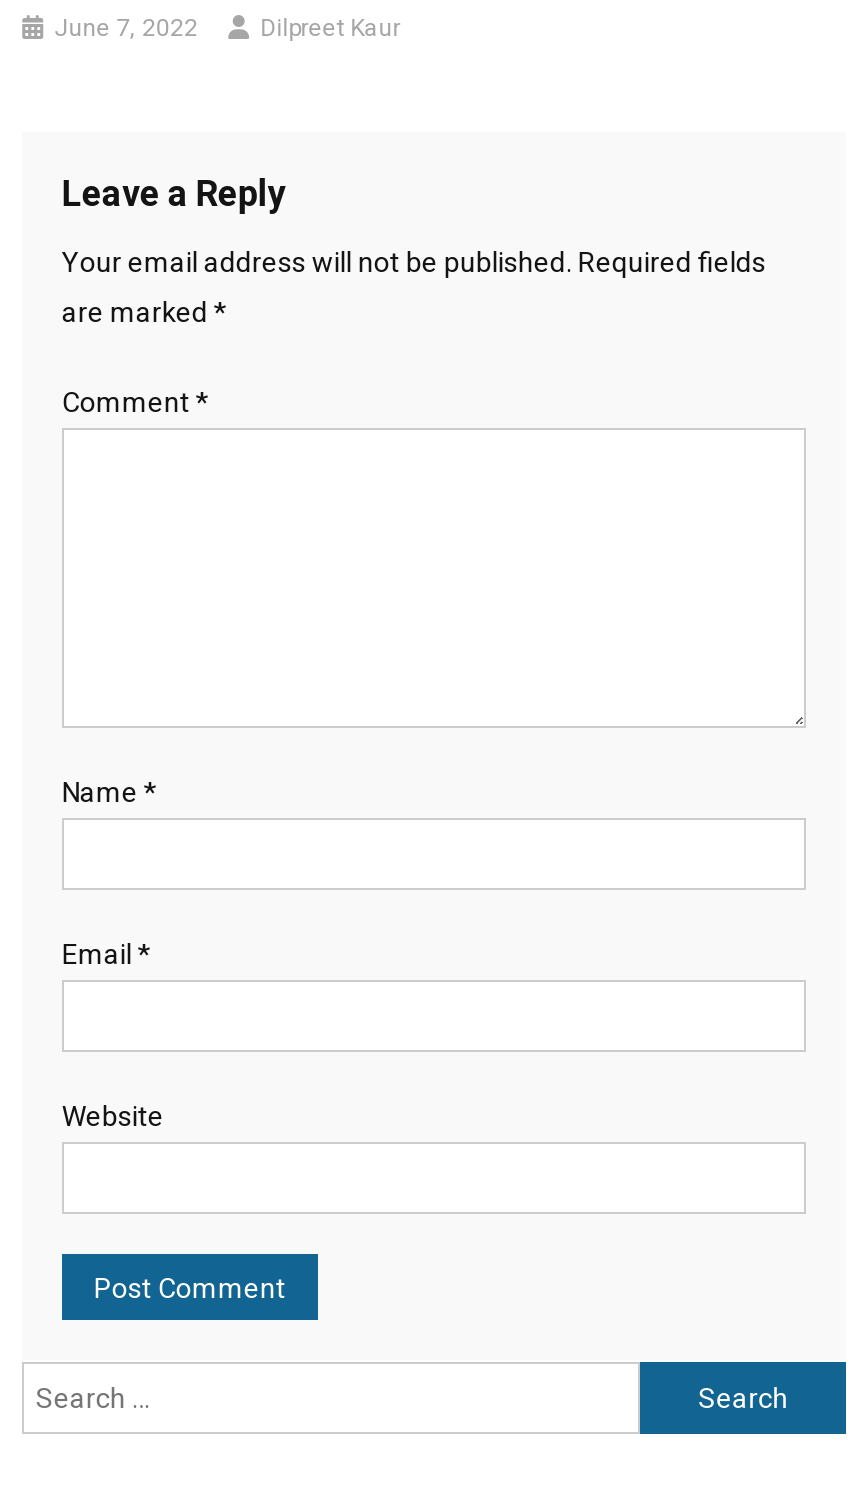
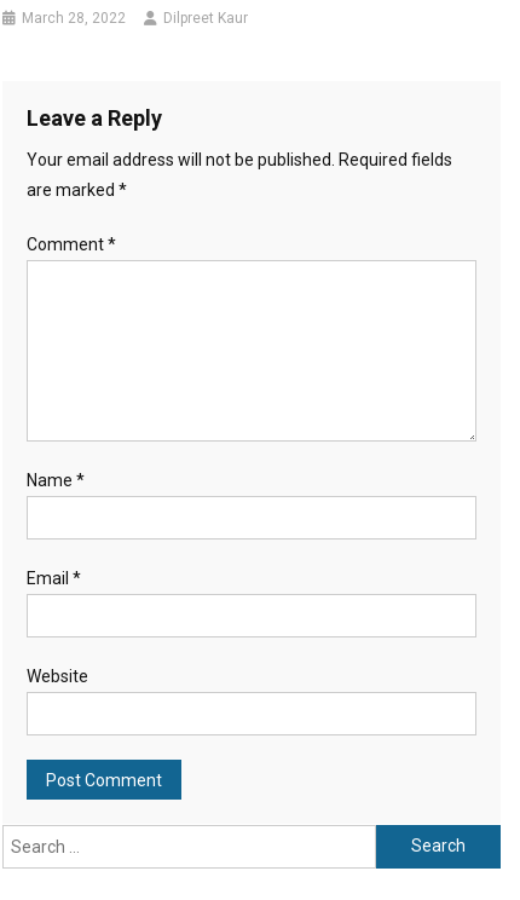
- June 7, 2022
+ March 28, 2022
